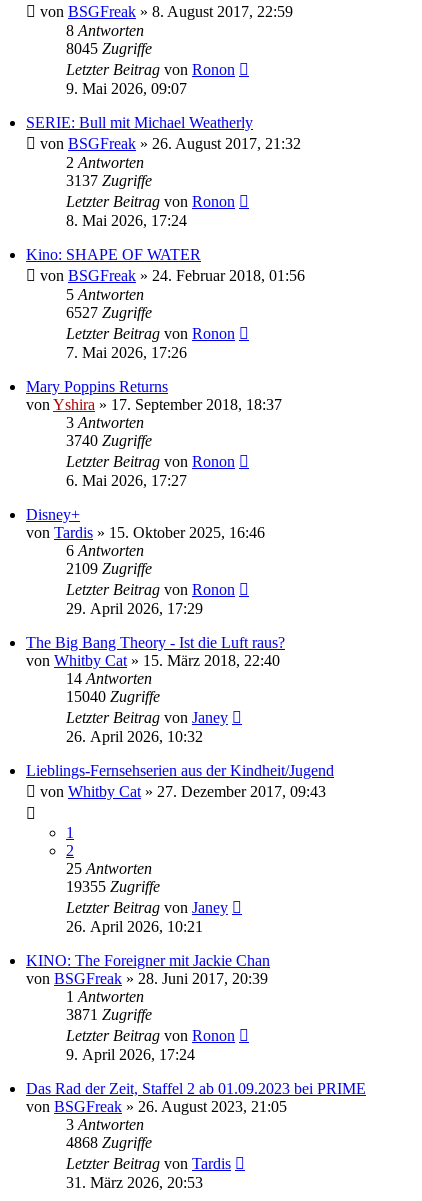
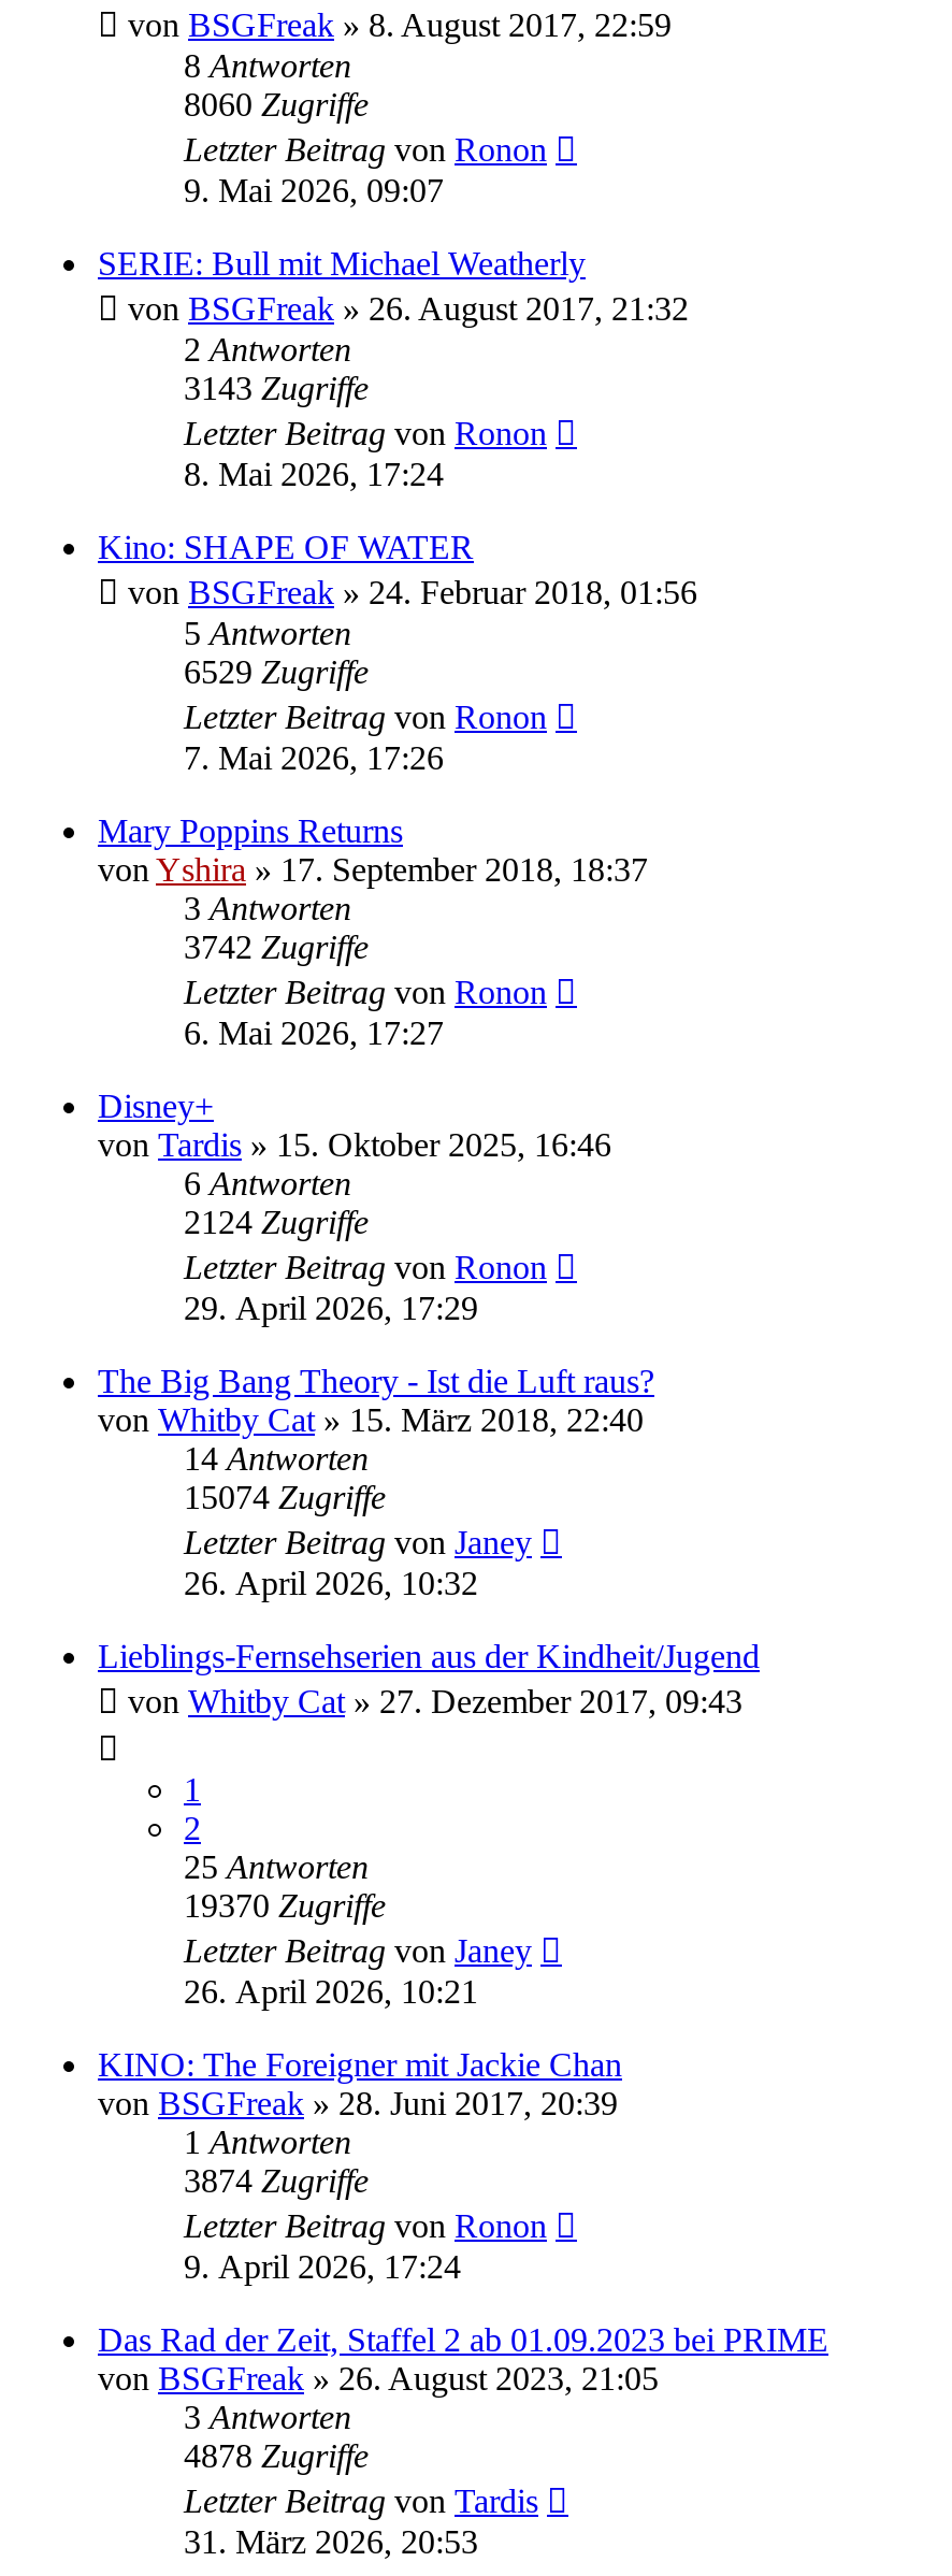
- 8045 Zugriffe
+ 8060 Zugriffe

- 3137 Zugriffe
+ 3143 Zugriffe

- 6527 Zugriffe
+ 6529 Zugriffe

- 3740 Zugriffe
+ 3742 Zugriffe

- 2109 Zugriffe
+ 2124 Zugriffe

- 15040 Zugriffe
+ 15074 Zugriffe

- 19355 Zugriffe
+ 19370 Zugriffe

- 3871 Zugriffe
+ 3874 Zugriffe

- 4868 Zugriffe
+ 4878 Zugriffe
